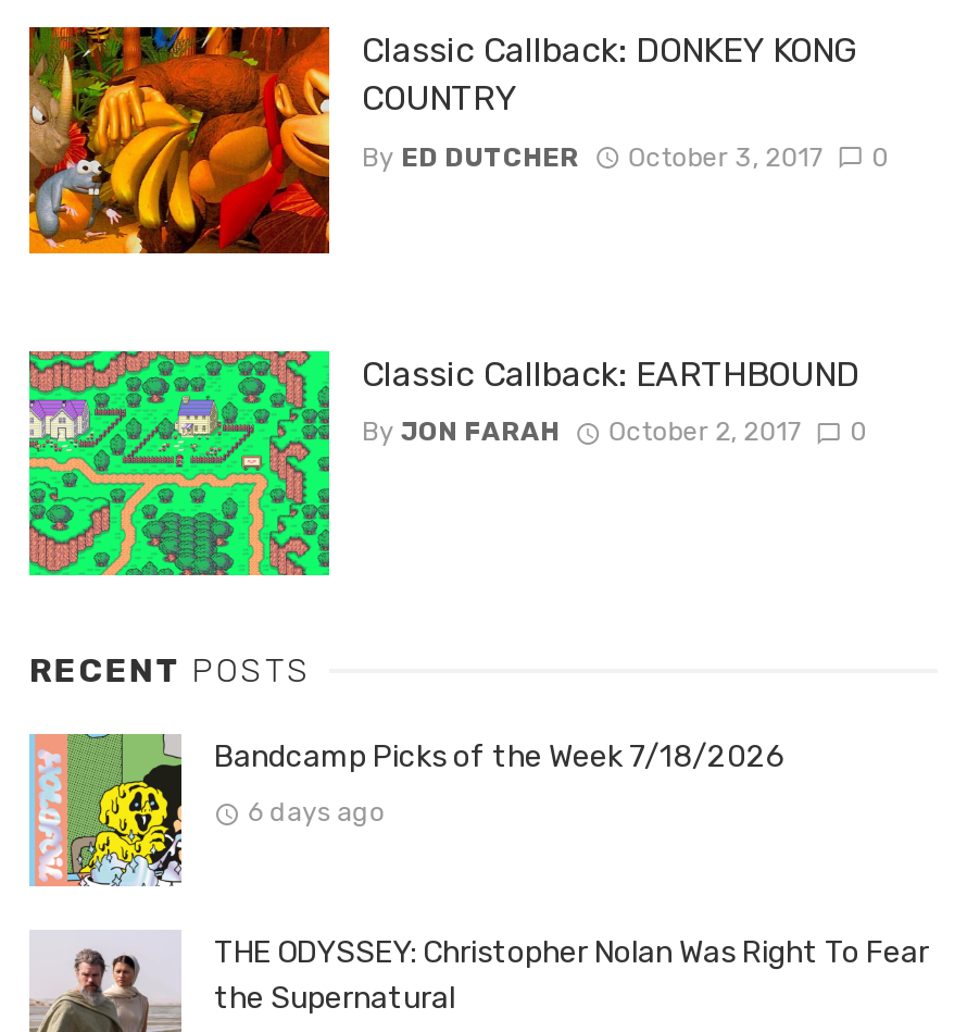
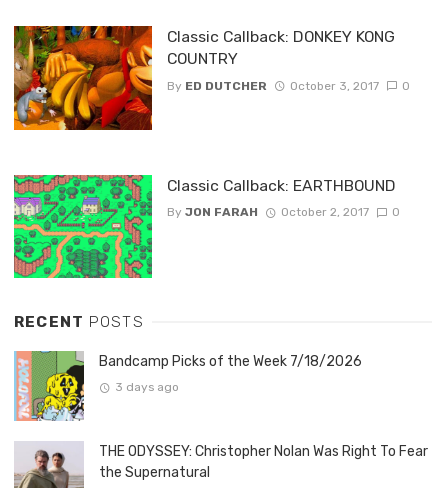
- 6 days ago
+ 3 days ago
